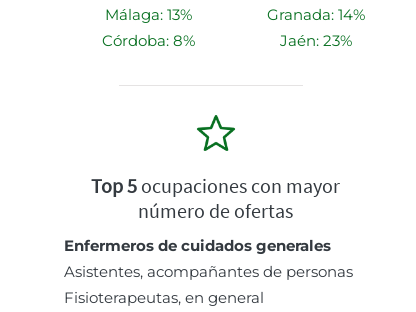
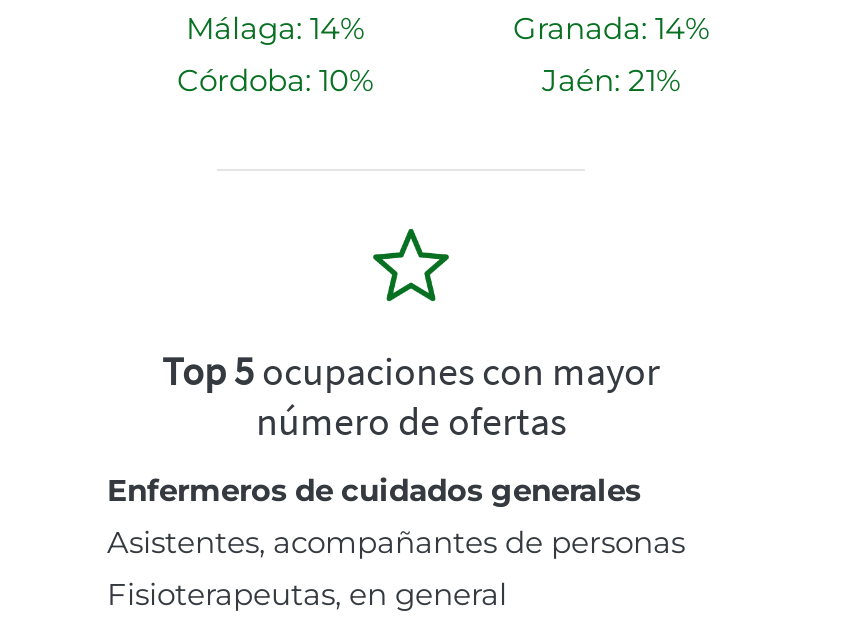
- Málaga: 13%
+ Málaga: 14%

- Córdoba: 8%
+ Córdoba: 10%

- Jaén: 23%
+ Jaén: 21%
